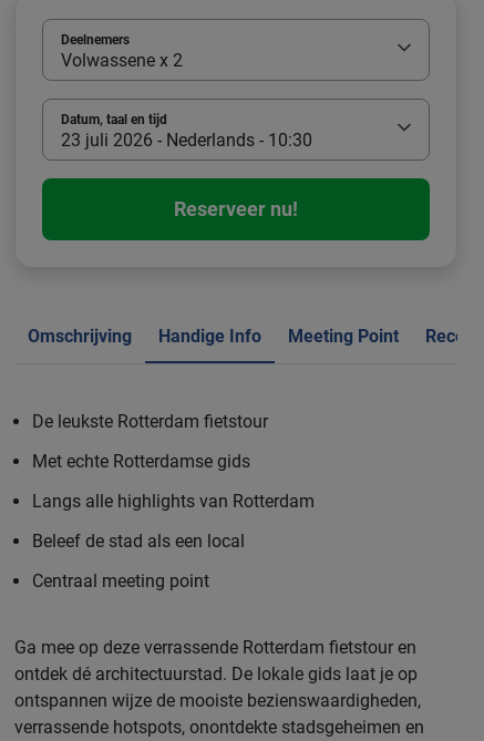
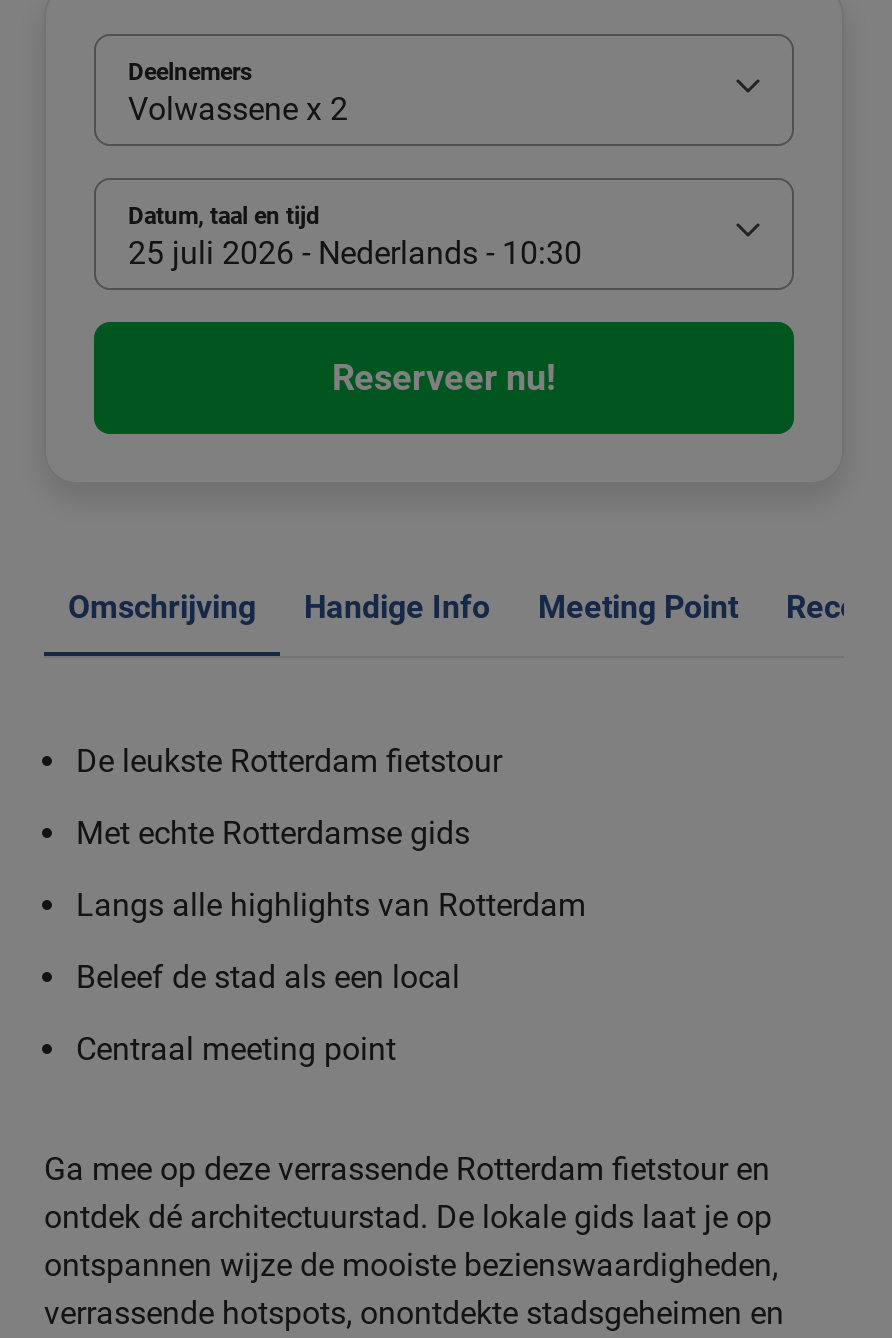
- 23 juli 2026 - Nederlands - 10:30
+ 25 juli 2026 - Nederlands - 10:30
